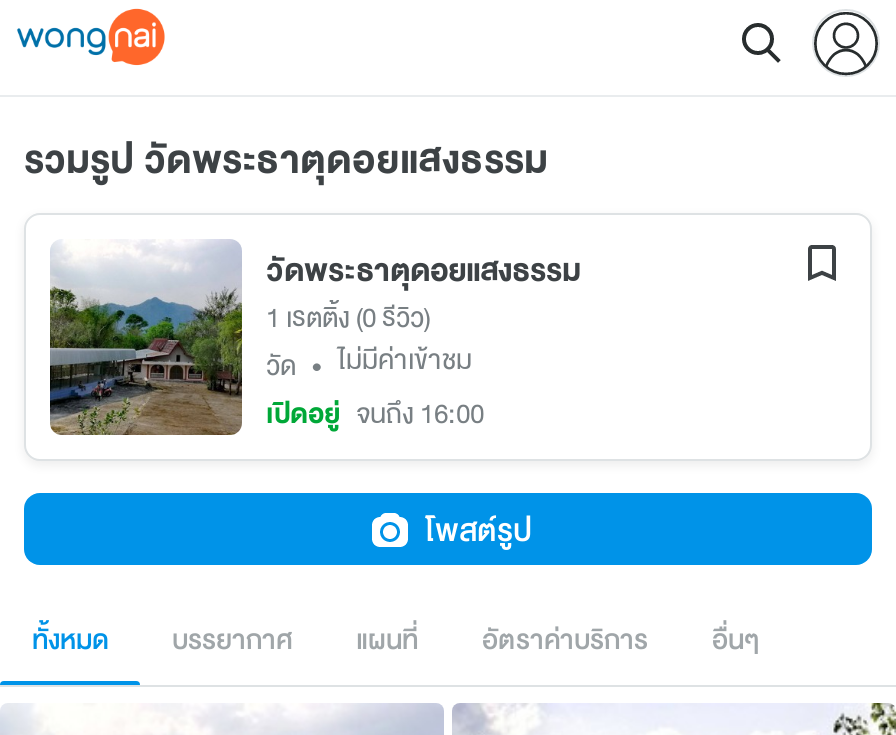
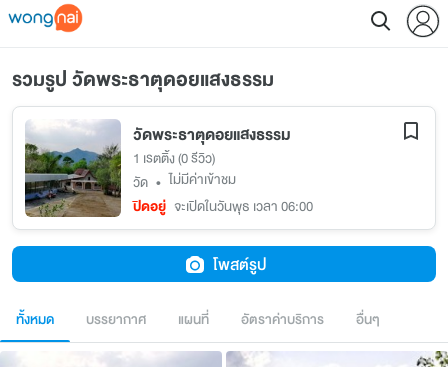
- เปิดอยู่ จนถึง 16:00
+ ปิดอยู่ จะเปิดในวันพุธ เวลา 06:00
